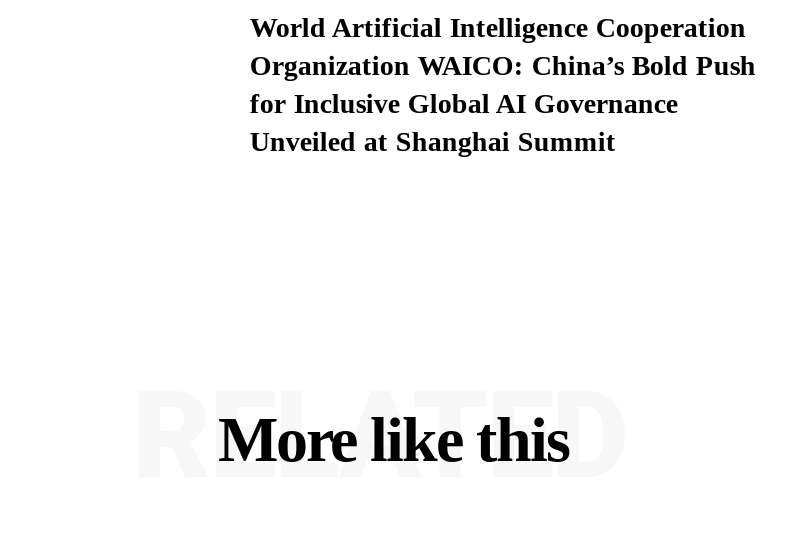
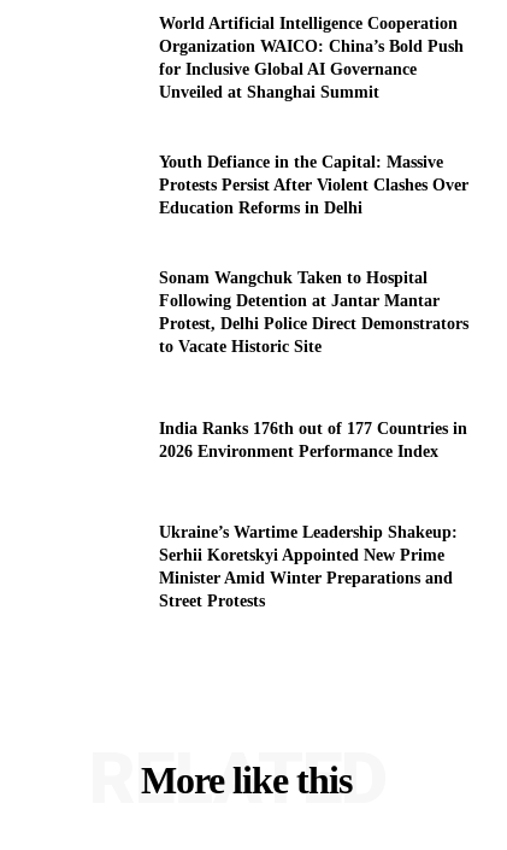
+ Youth Defiance in the Capital: Massive
+ Protests Persist After Violent Clashes Over
+ Education Reforms in Delhi

+ Sonam Wangchuk Taken to Hospital
+ Following Detention at Jantar Mantar
+ Protest, Delhi Police Direct Demonstrators
+ to Vacate Historic Site

+ India Ranks 176th out of 177 Countries in
+ 2026 Environment Performance Index

+ Ukraine’s Wartime Leadership Shakeup:
+ Serhii Koretskyi Appointed New Prime
+ Minister Amid Winter Preparations and
+ Street Protests
